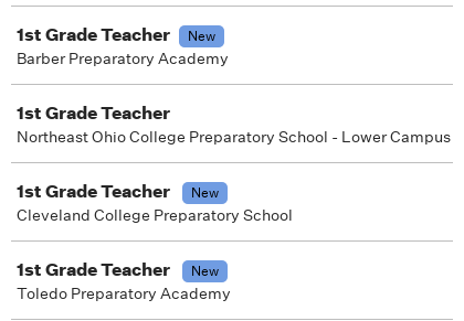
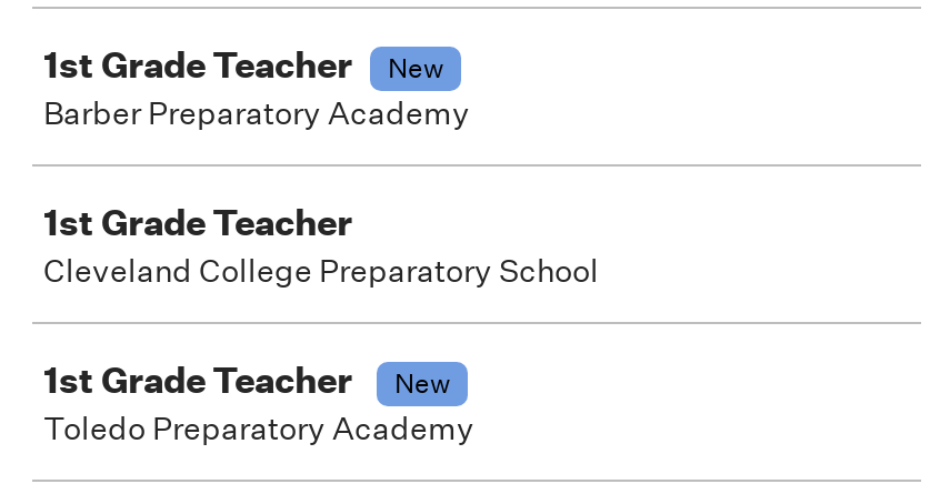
- Northeast Ohio College Preparatory School - Lower Campus
- 1st Grade Teacher
- New
